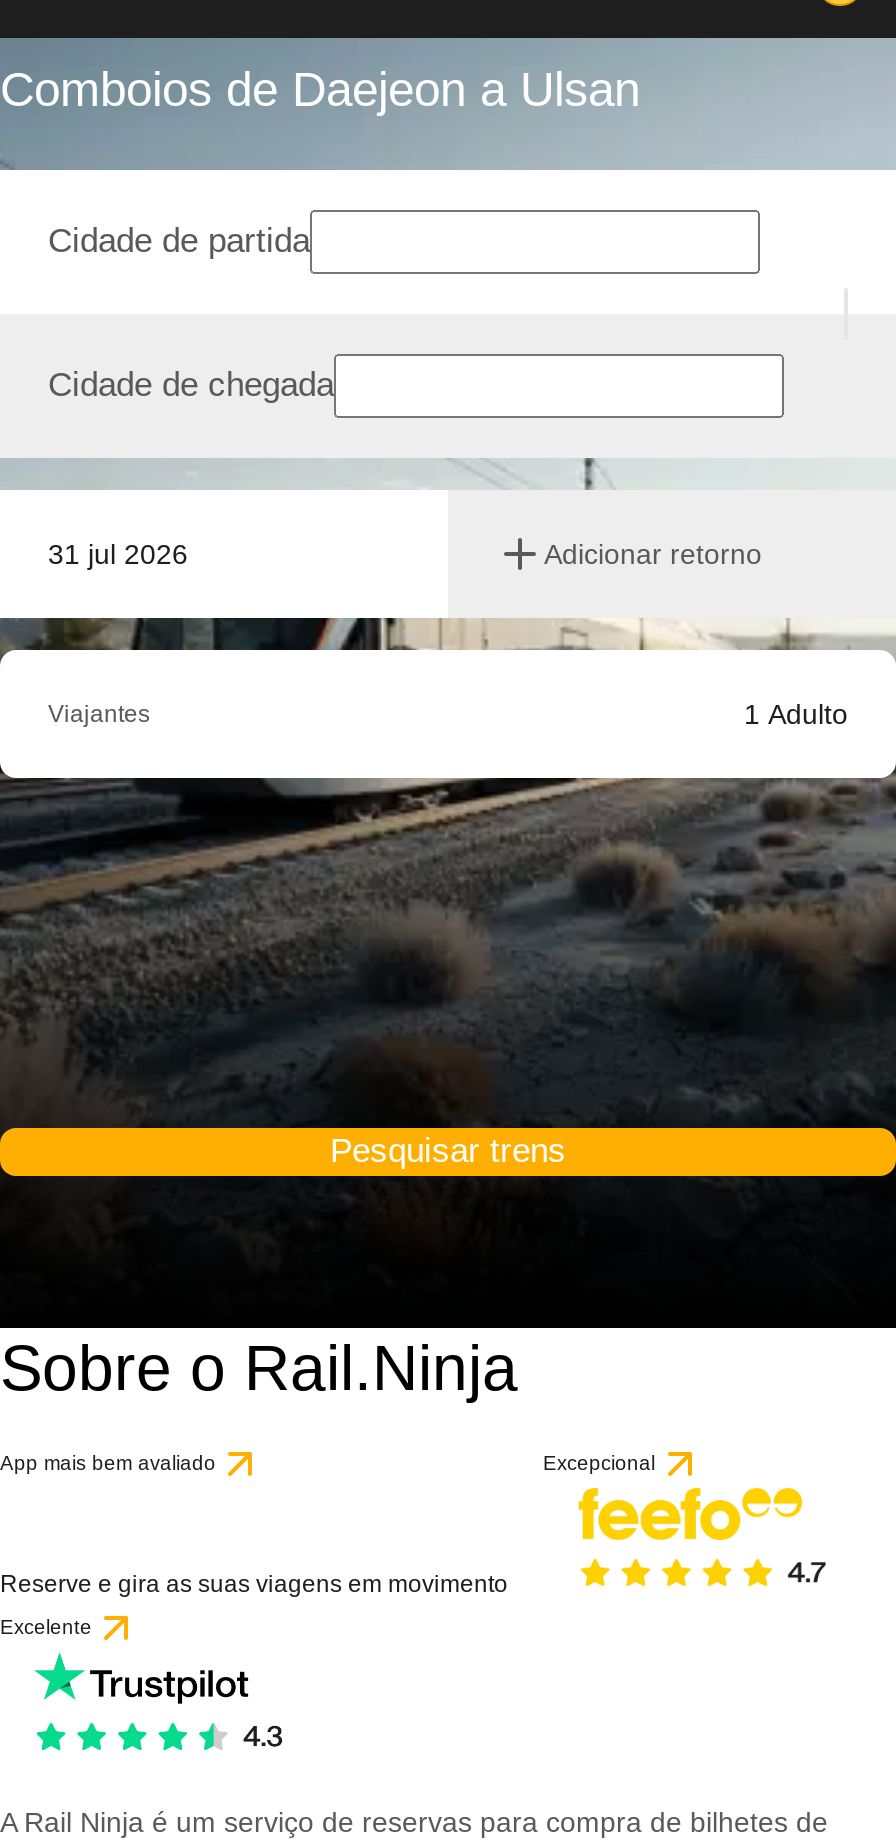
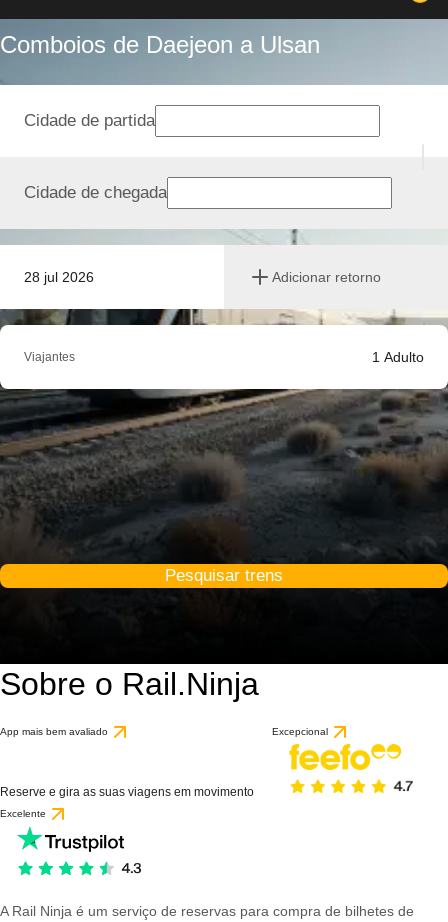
- 31 jul 2026
+ 28 jul 2026
